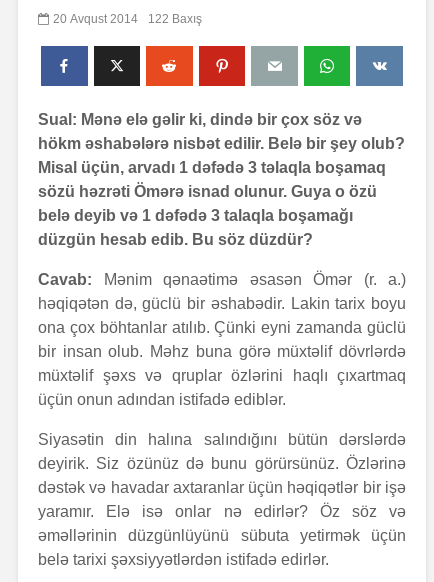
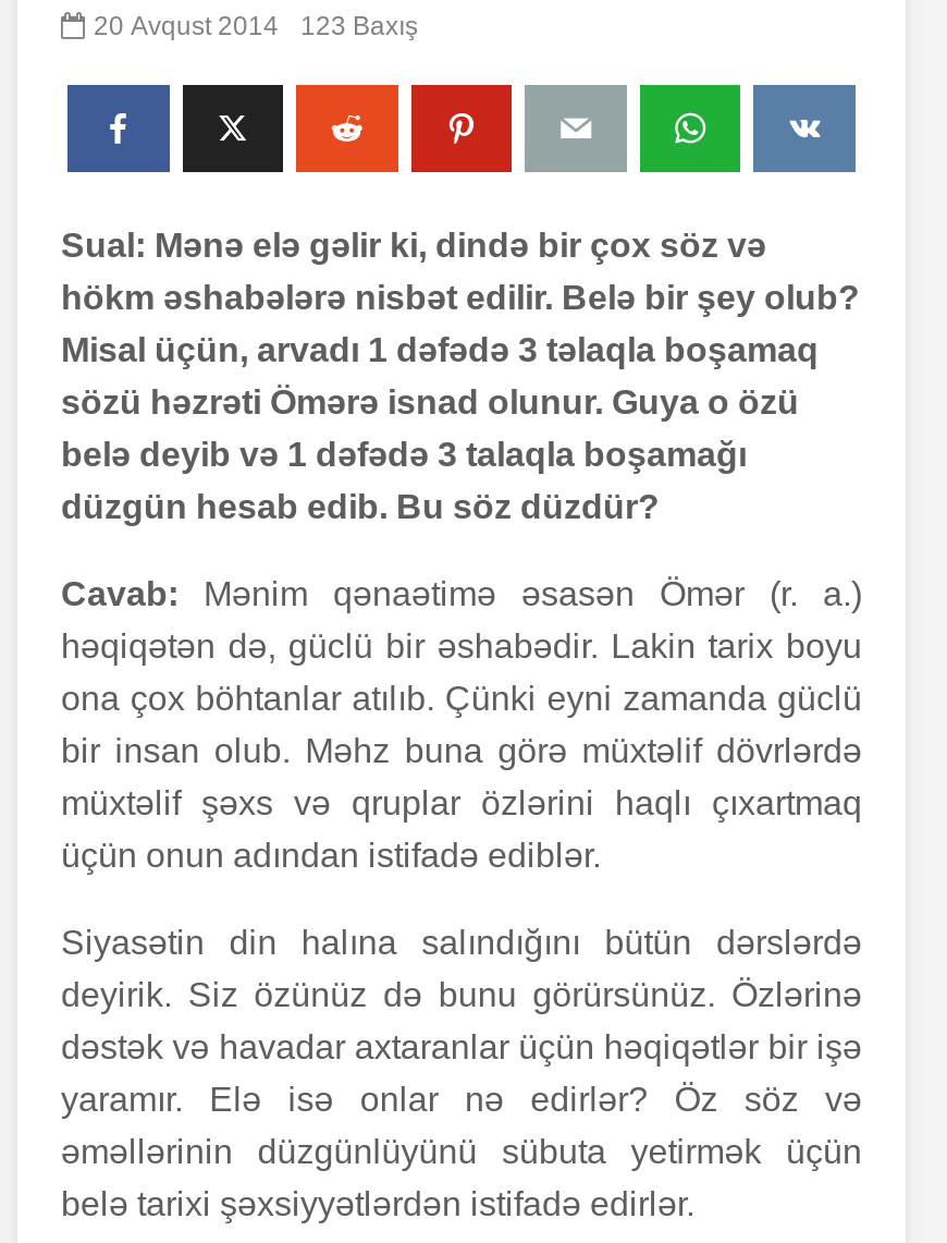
- 20 Avqust 2014 122 Baxış
+ 20 Avqust 2014 123 Baxış
